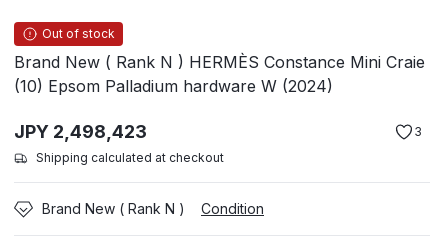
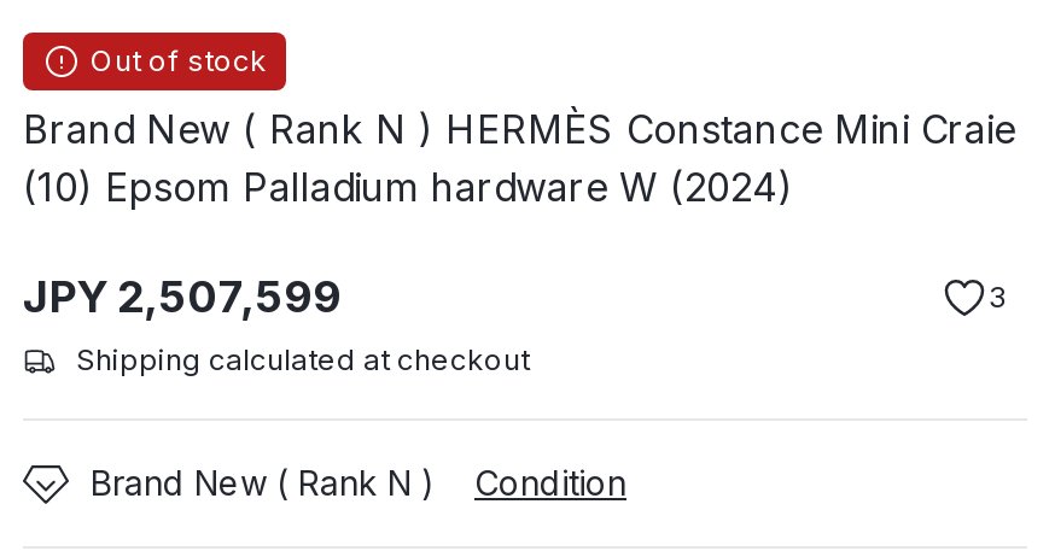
- JPY 2,498,423
+ JPY 2,507,599
